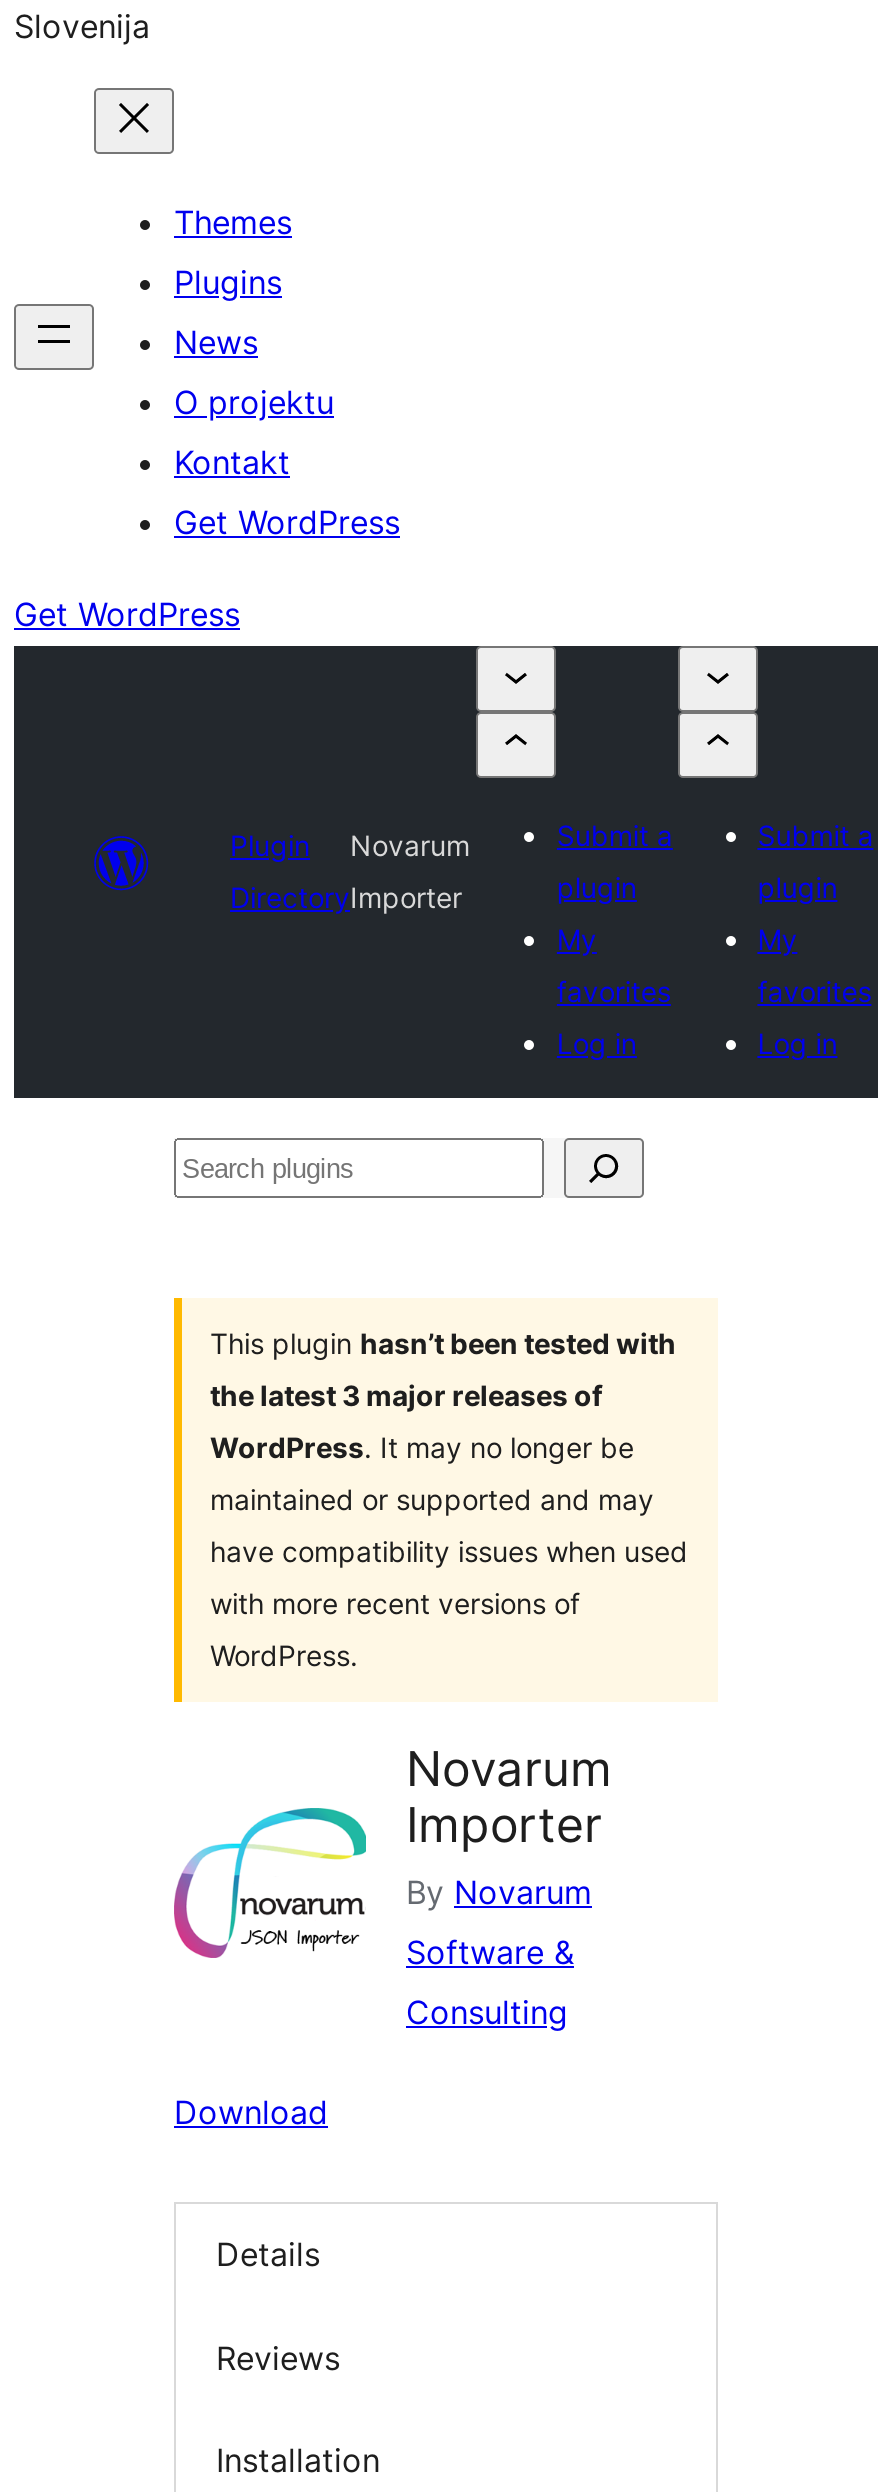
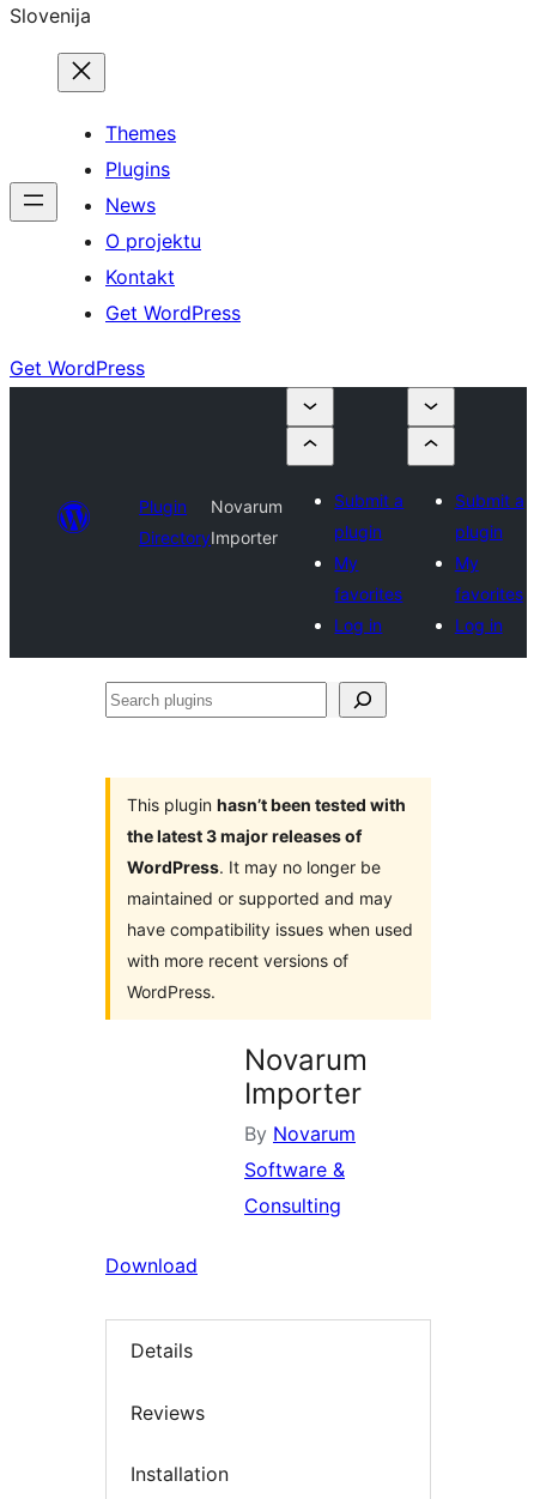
- [image]
